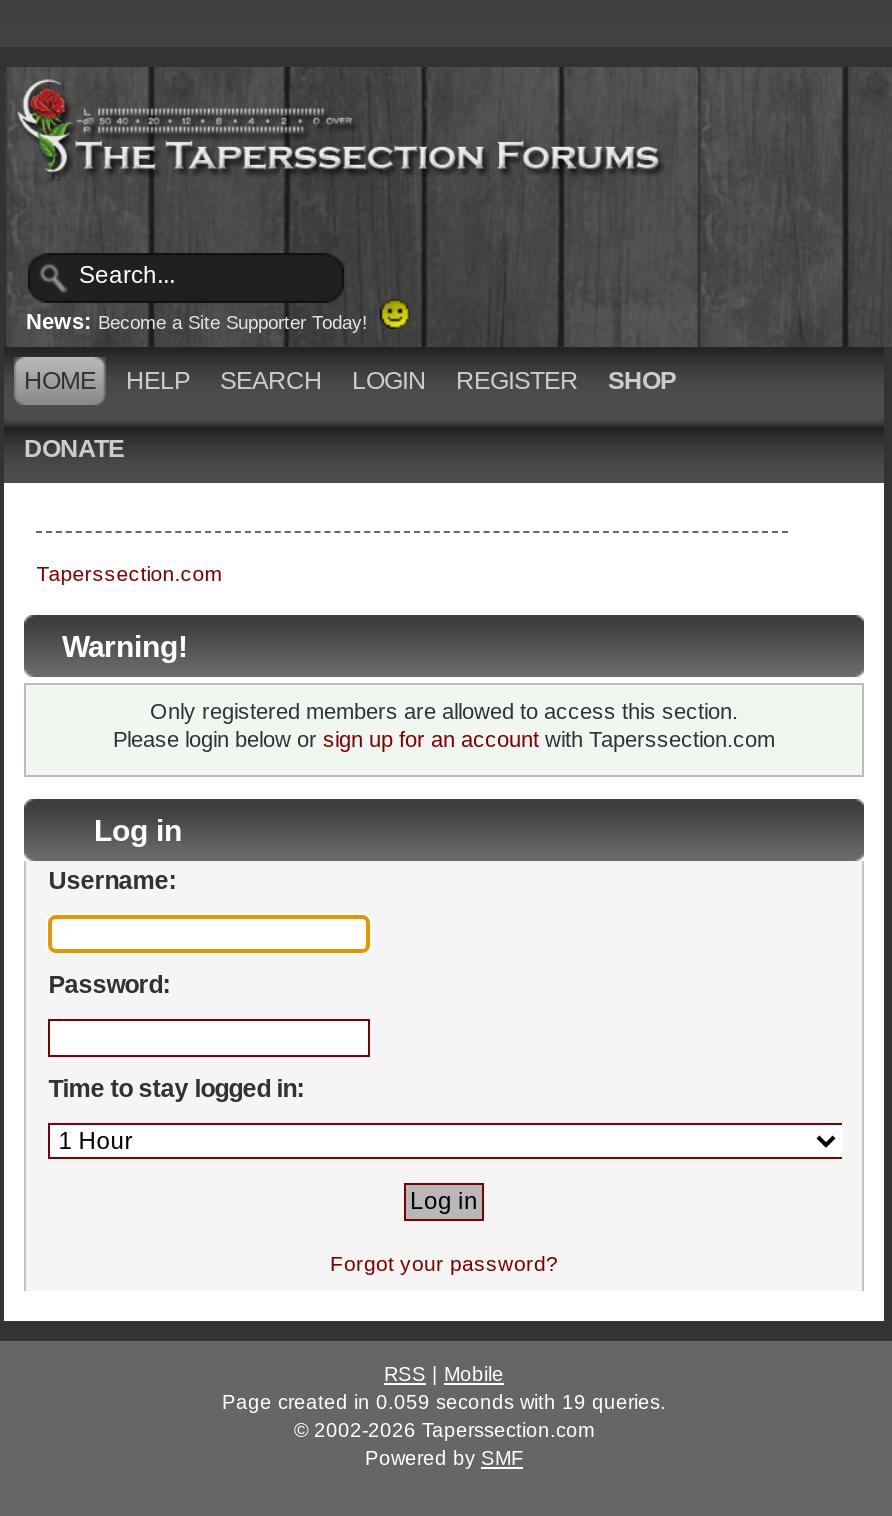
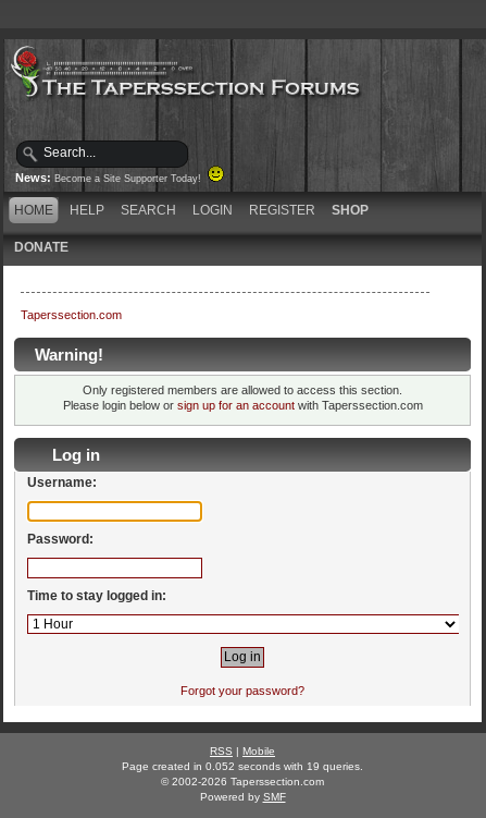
- Page created in 0.059 seconds with 19 queries.
+ Page created in 0.052 seconds with 19 queries.
